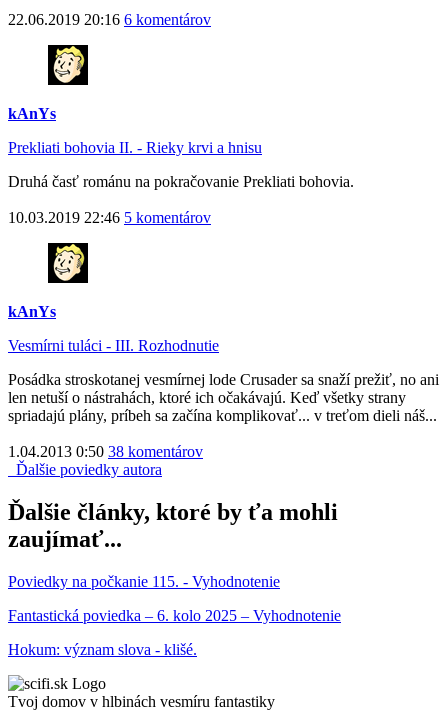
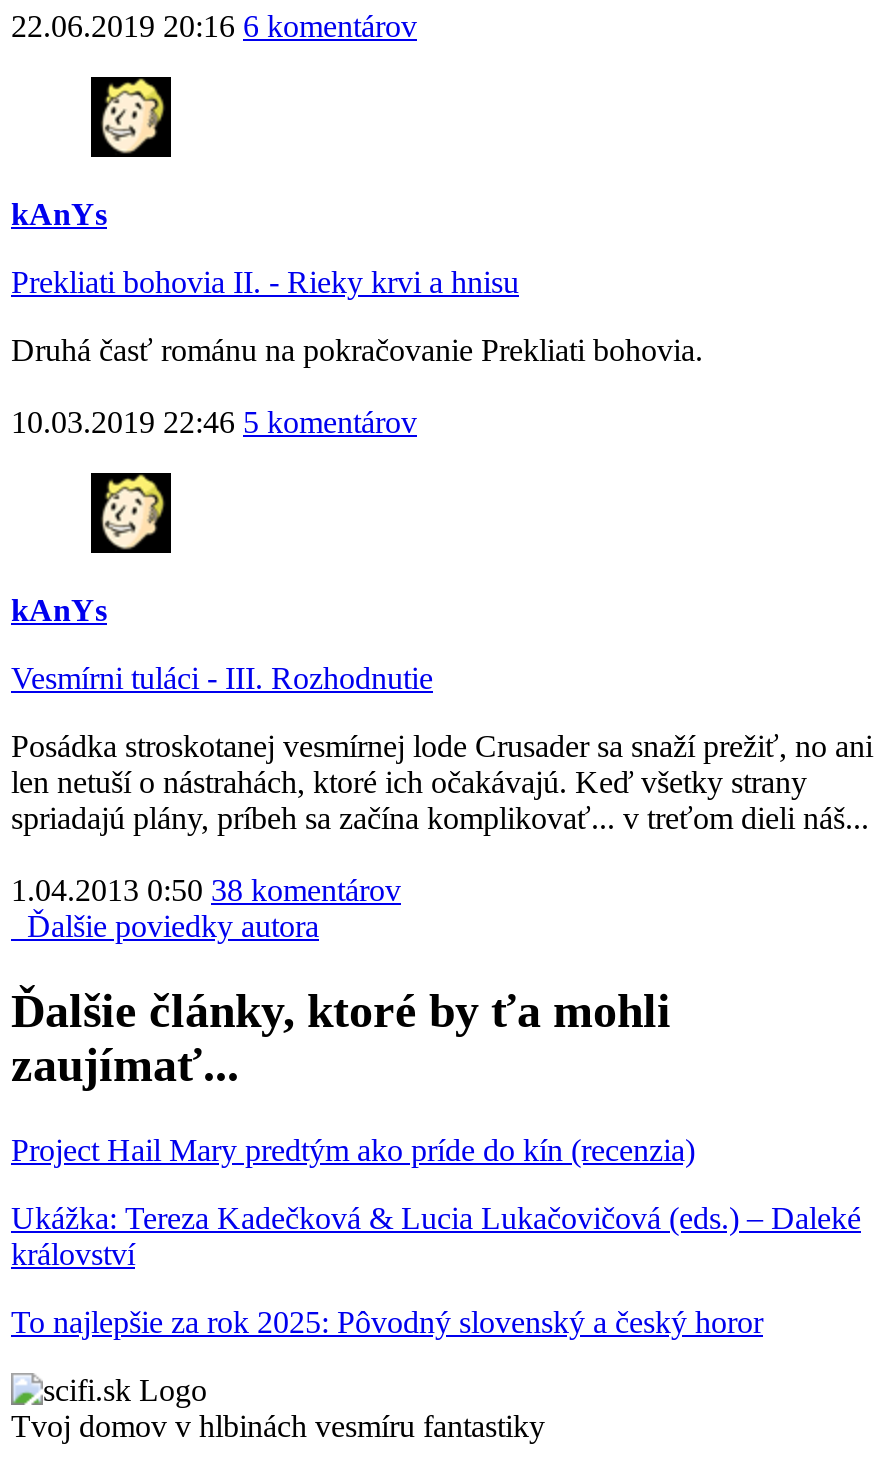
- Poviedky na počkanie 115. - Vyhodnotenie
+ Project Hail Mary predtým ako príde do kín (recenzia)

- Fantastická poviedka – 6. kolo 2025 – Vyhodnotenie
+ Ukážka: Tereza Kadečková & Lucia Lukačovičová (eds.) – Daleké
+ království

- Hokum: význam slova - klišé.
+ To najlepšie za rok 2025: Pôvodný slovenský a český horor
